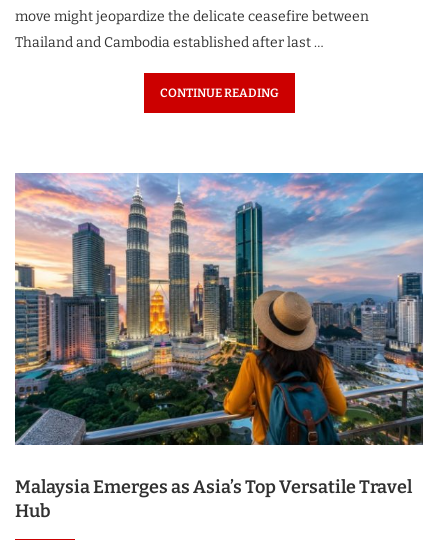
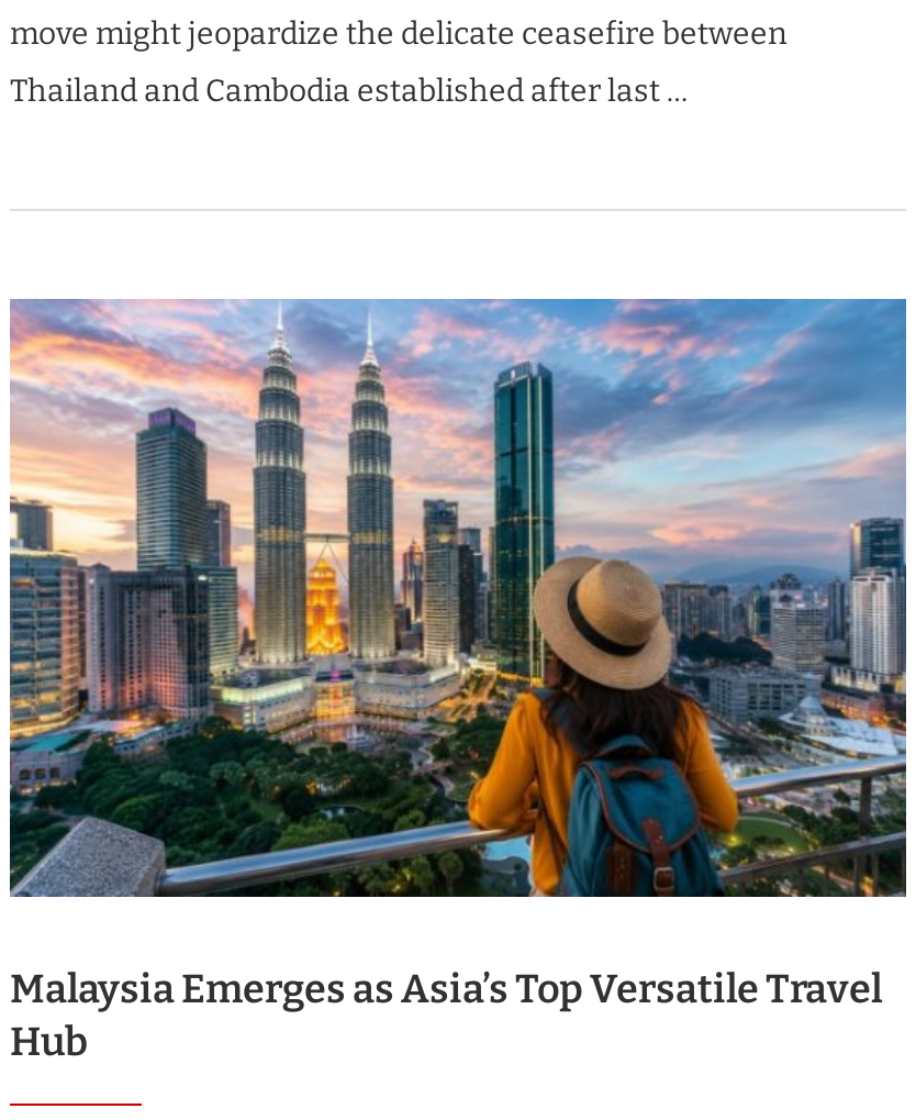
- CONTINUE READING
